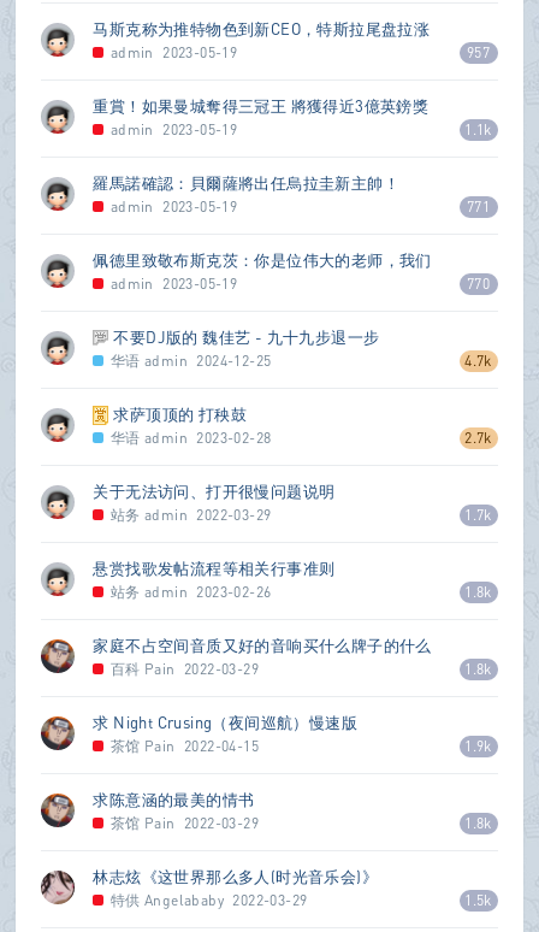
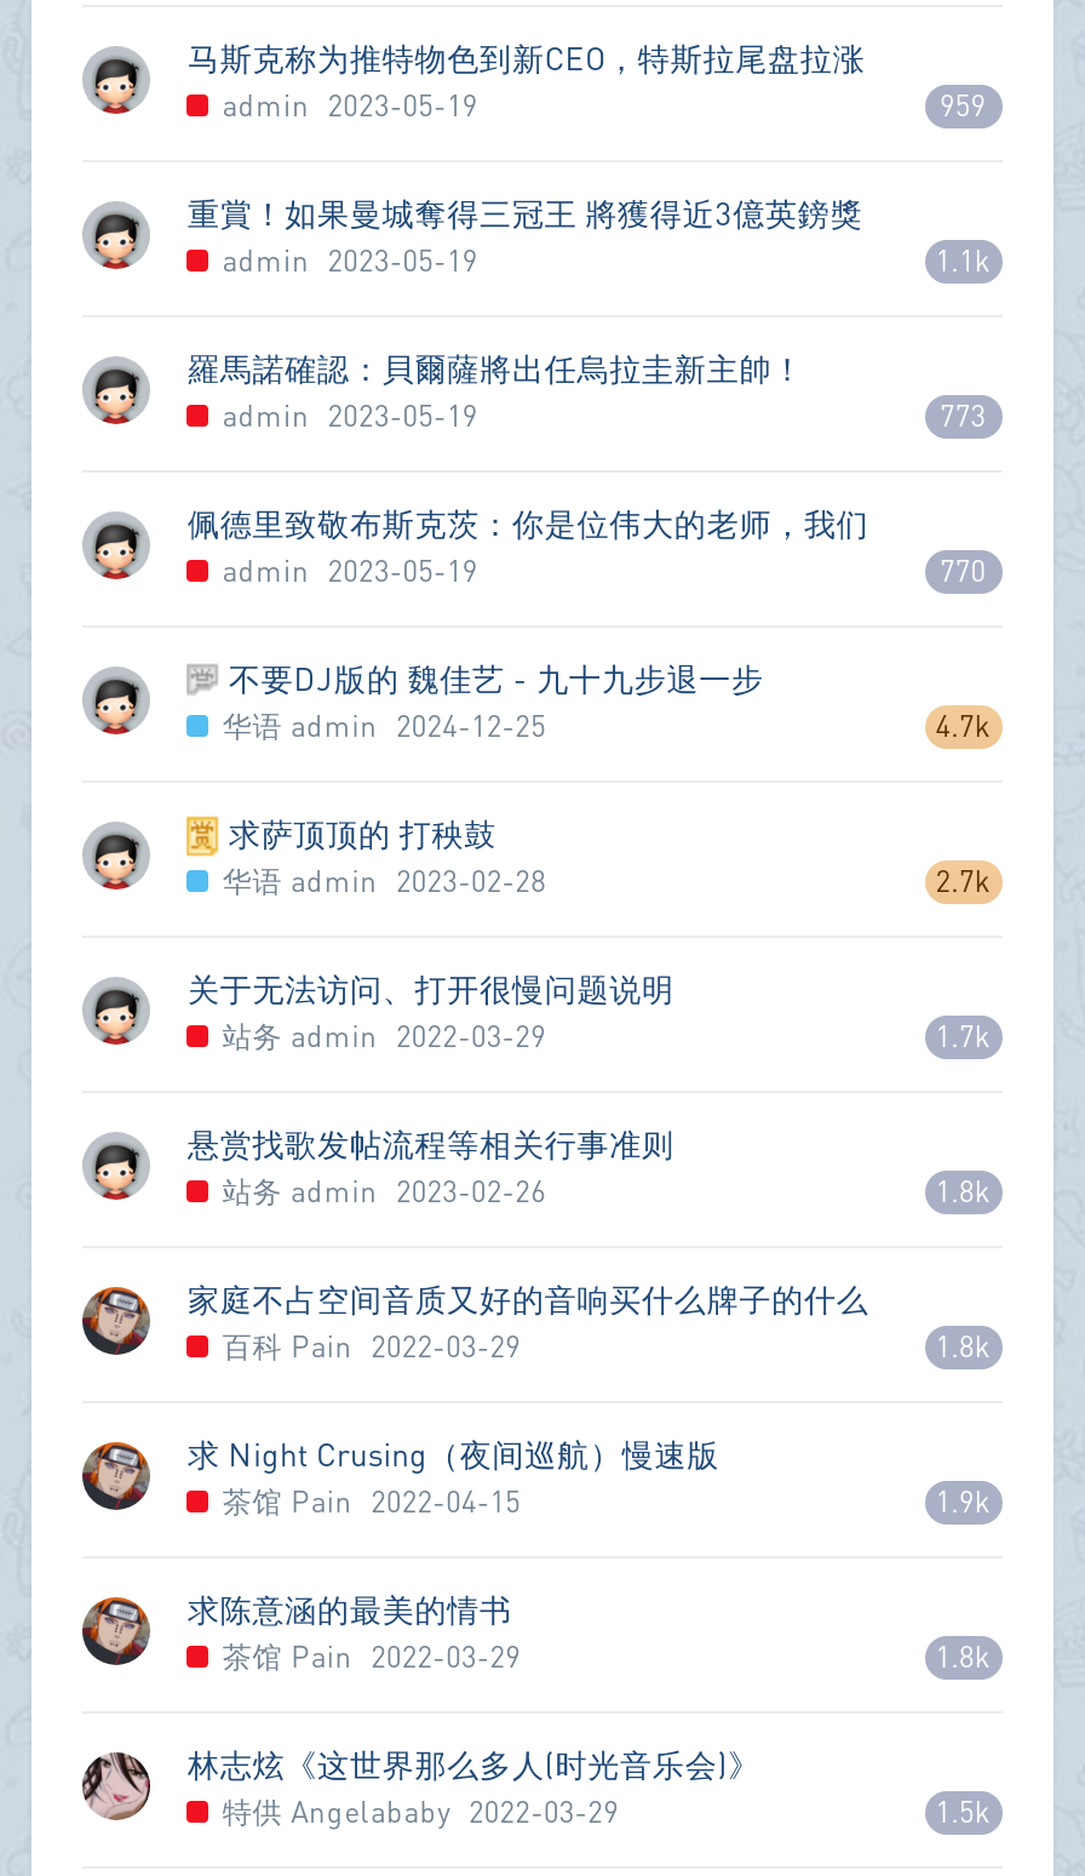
- 957
+ 959

- 771
+ 773
